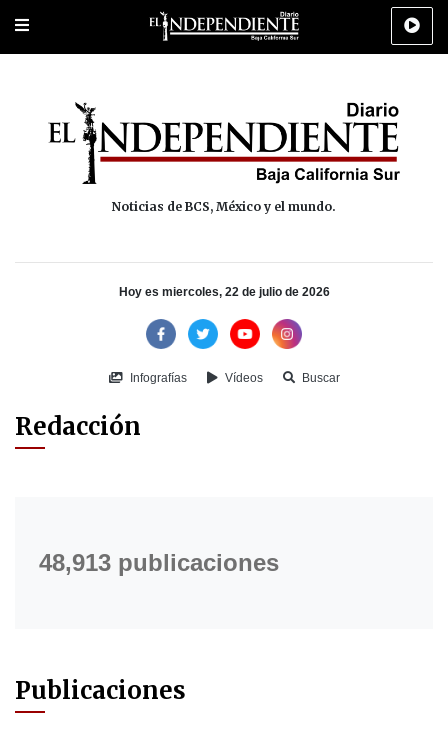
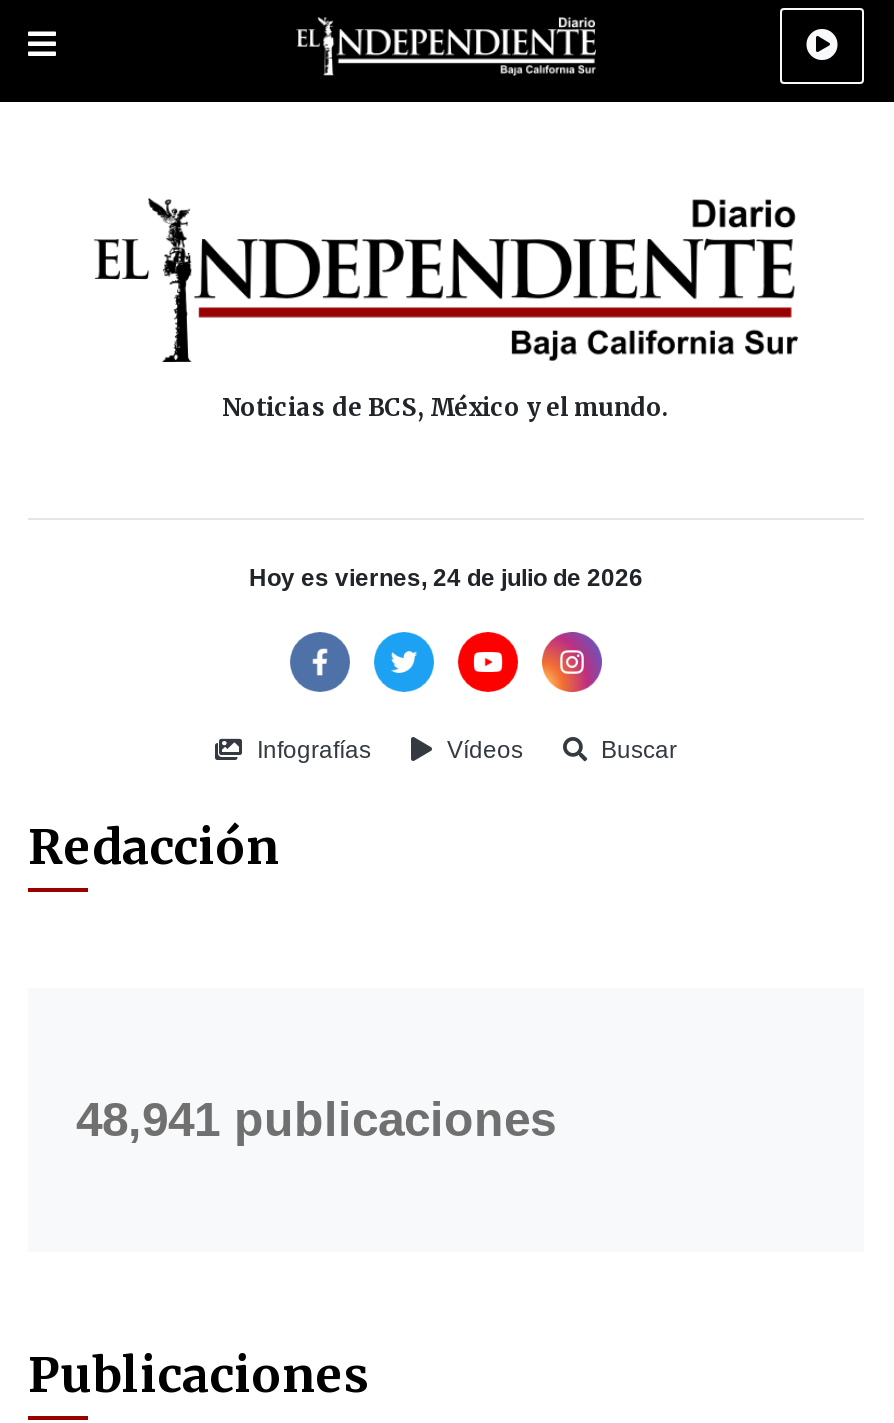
- Hoy es miercoles, 22 de julio de 2026
+ Hoy es viernes, 24 de julio de 2026

- 48,913 publicaciones
+ 48,941 publicaciones
